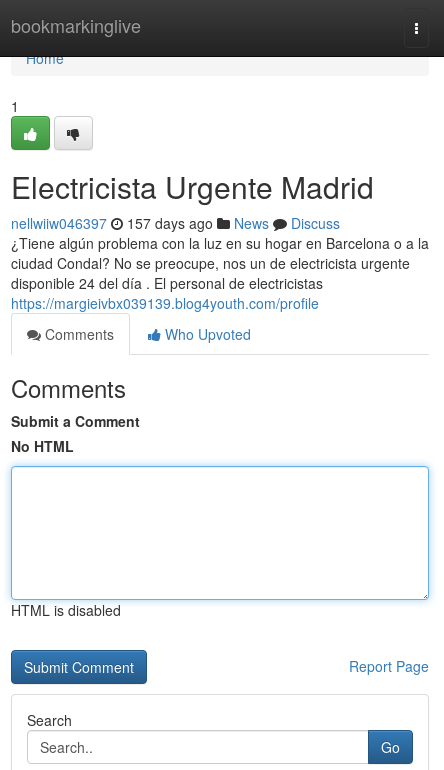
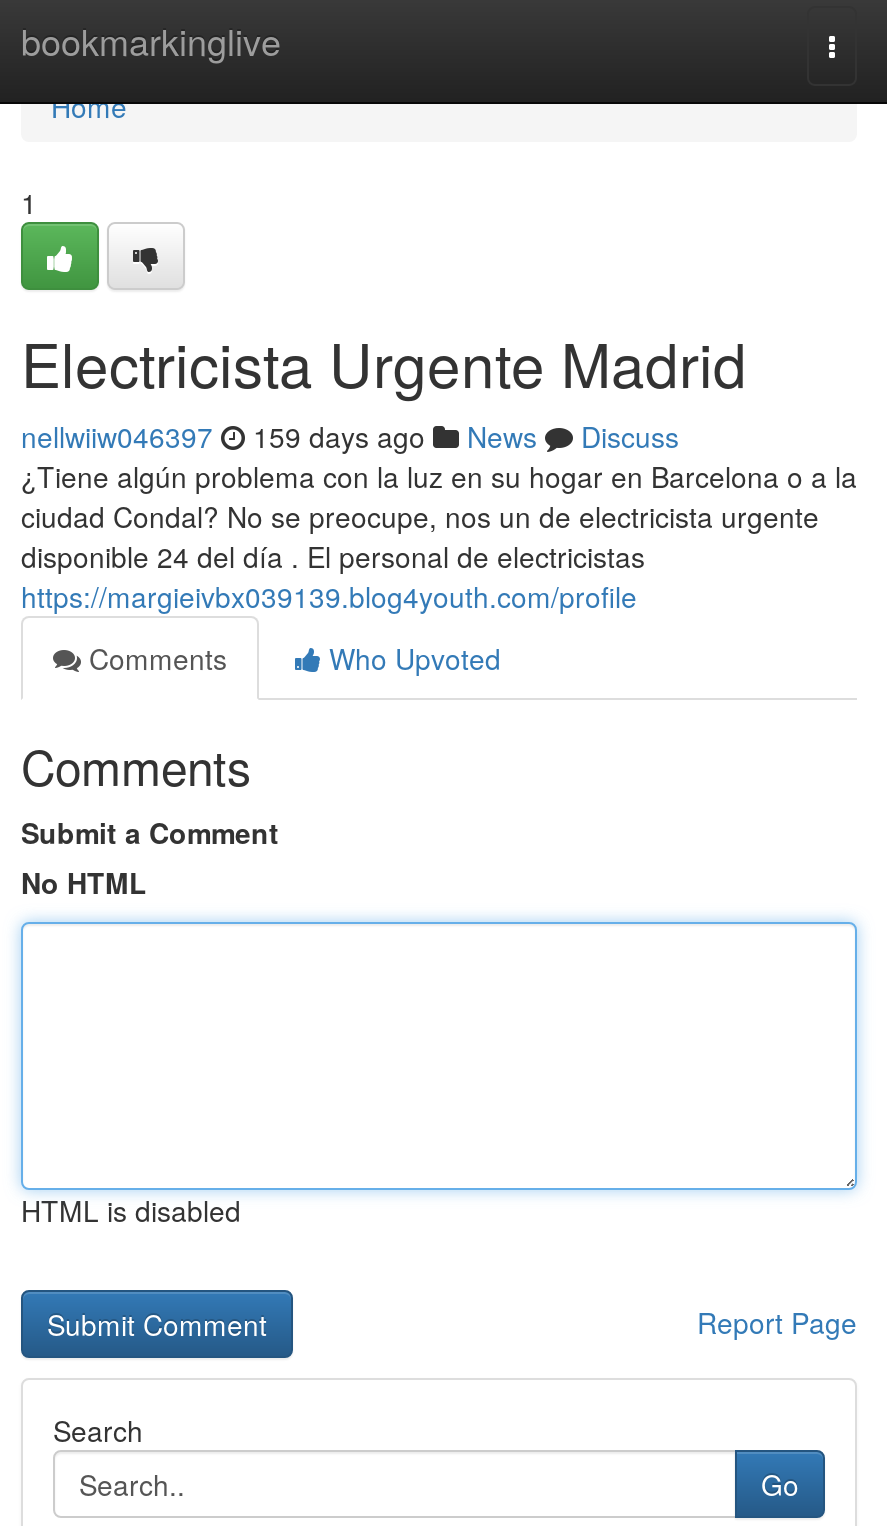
- nellwiiw046397 157 days ago News Discuss
+ nellwiiw046397 159 days ago News Discuss
